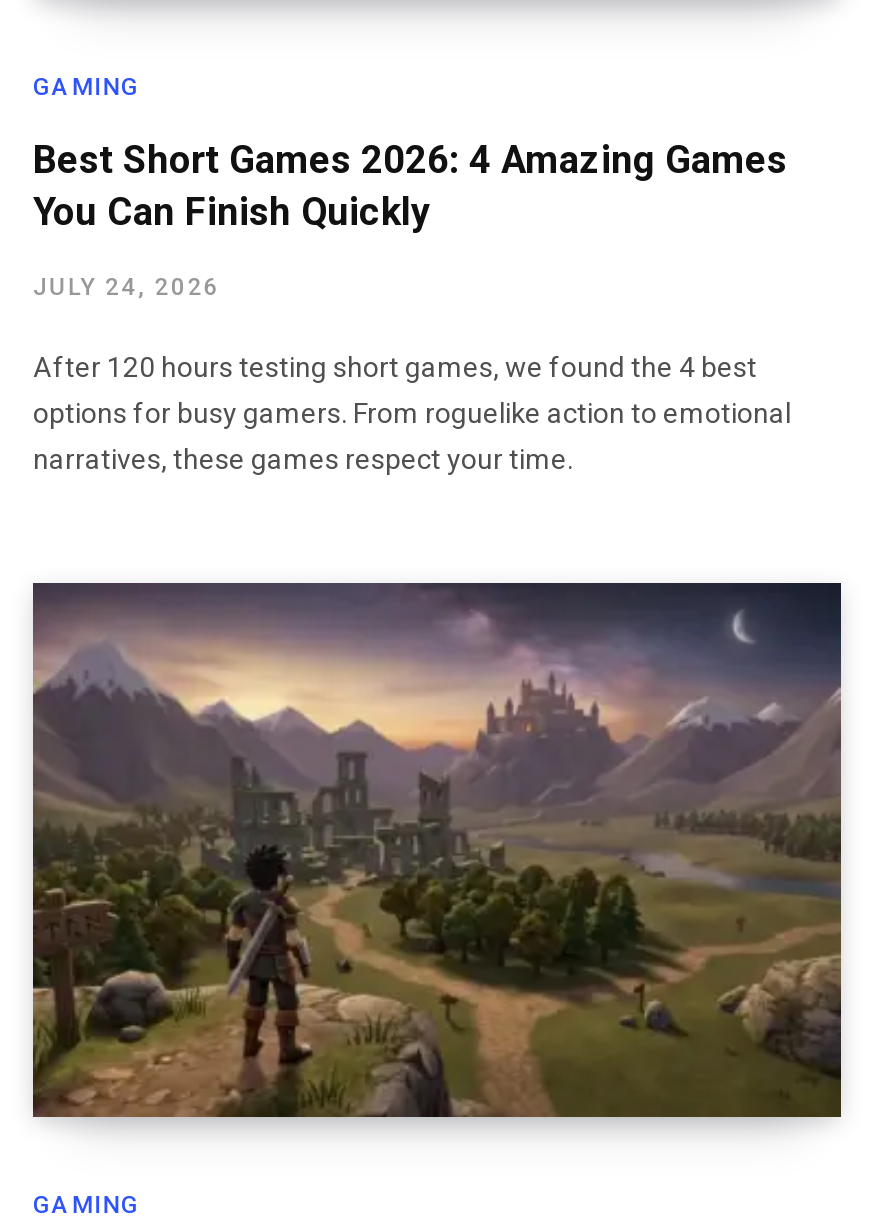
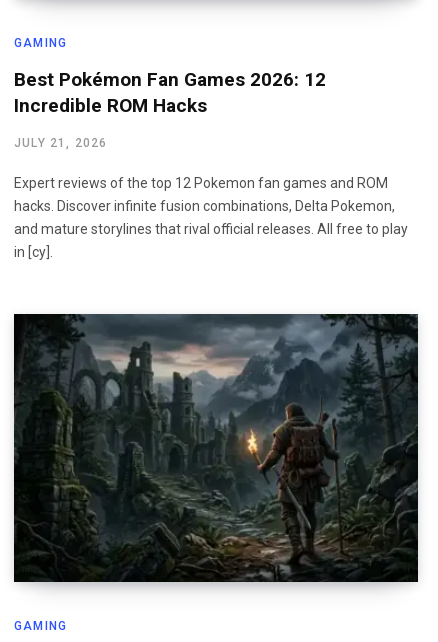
- Best Short Games 2026: 4 Amazing Games
- You Can Finish Quickly
+ Best Pokémon Fan Games 2026: 12
+ Incredible ROM Hacks

- JULY 24, 2026
+ JULY 21, 2026

- After 120 hours testing short games, we found the 4 best
- options for busy gamers. From roguelike action to emotional
- narratives, these games respect your time.
+ Expert reviews of the top 12 Pokemon fan games and ROM
+ hacks. Discover infinite fusion combinations, Delta Pokemon,
+ and mature storylines that rival official releases. All free to play
+ in [cy].

- [image]
+ [image]
